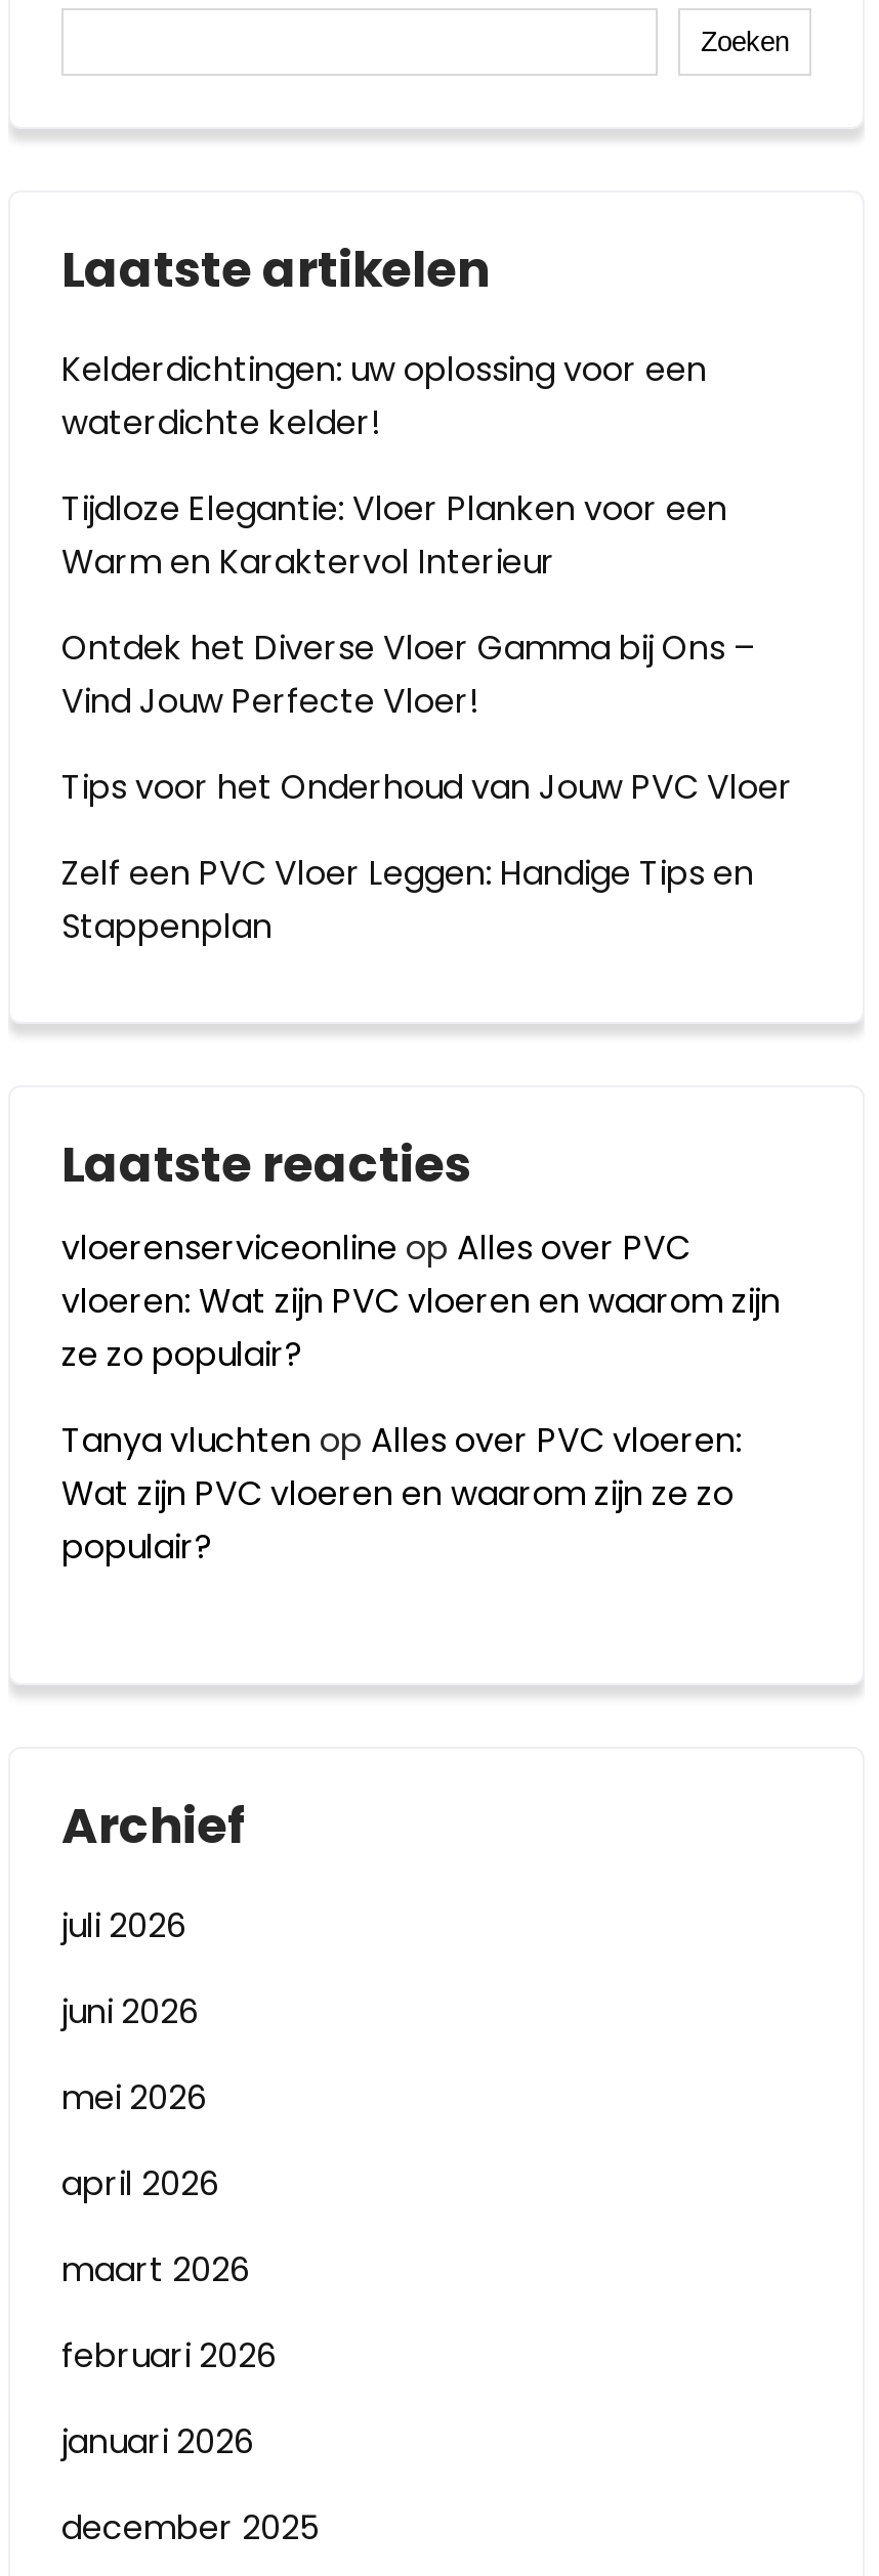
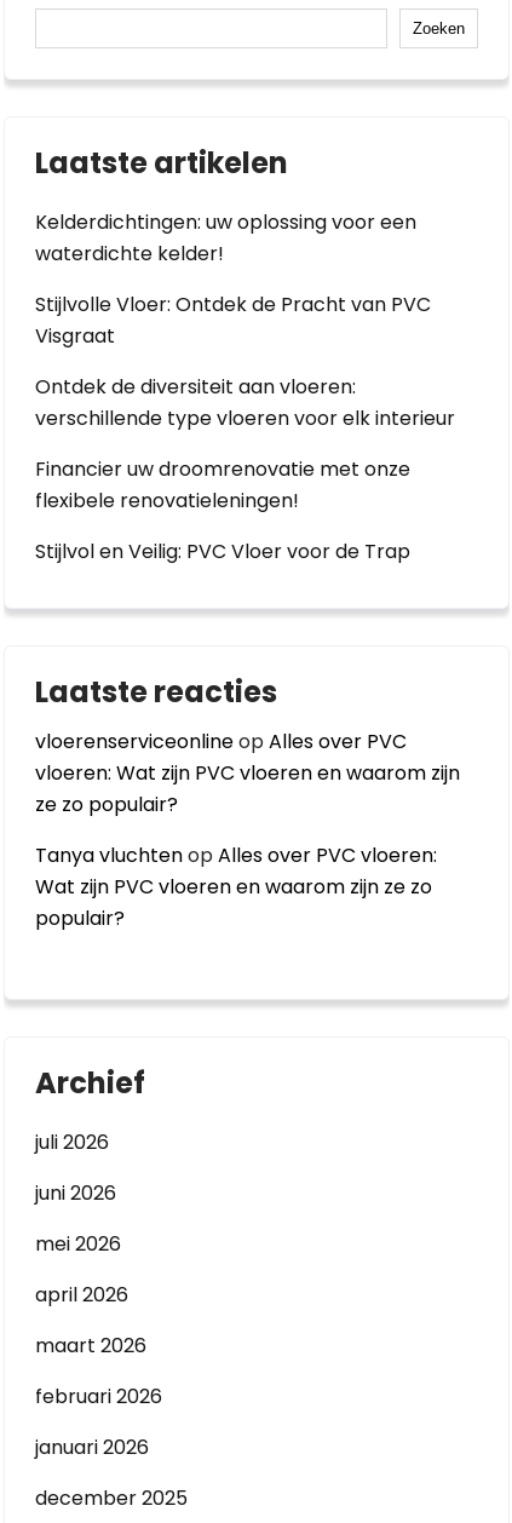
- Tijdloze Elegantie: Vloer Planken voor een
- Warm en Karaktervol Interieur
+ Stijlvolle Vloer: Ontdek de Pracht van PVC
+ Visgraat

- Ontdek het Diverse Vloer Gamma bij Ons –
- Vind Jouw Perfecte Vloer!
+ Ontdek de diversiteit aan vloeren:
+ verschillende type vloeren voor elk interieur

- Tips voor het Onderhoud van Jouw PVC Vloer
+ Financier uw droomrenovatie met onze
+ flexibele renovatieleningen!

- Zelf een PVC Vloer Leggen: Handige Tips en
- Stappenplan
+ Stijlvol en Veilig: PVC Vloer voor de Trap
